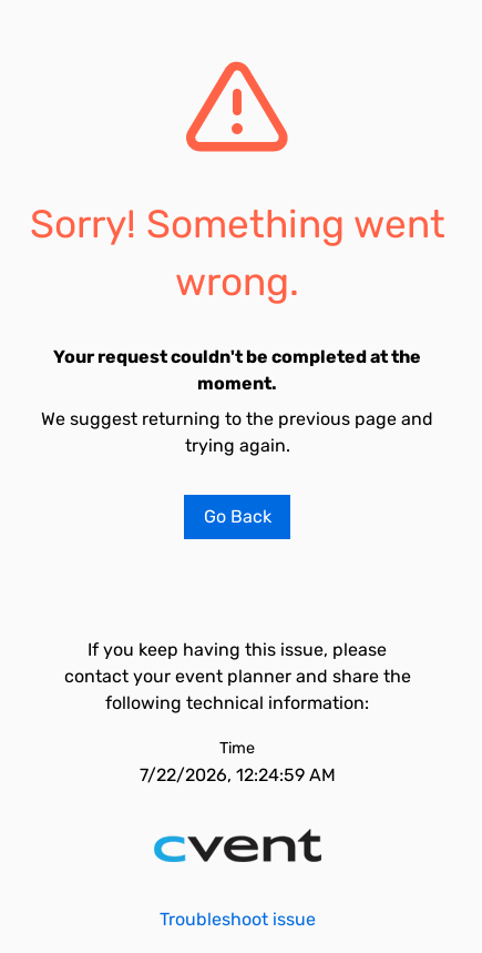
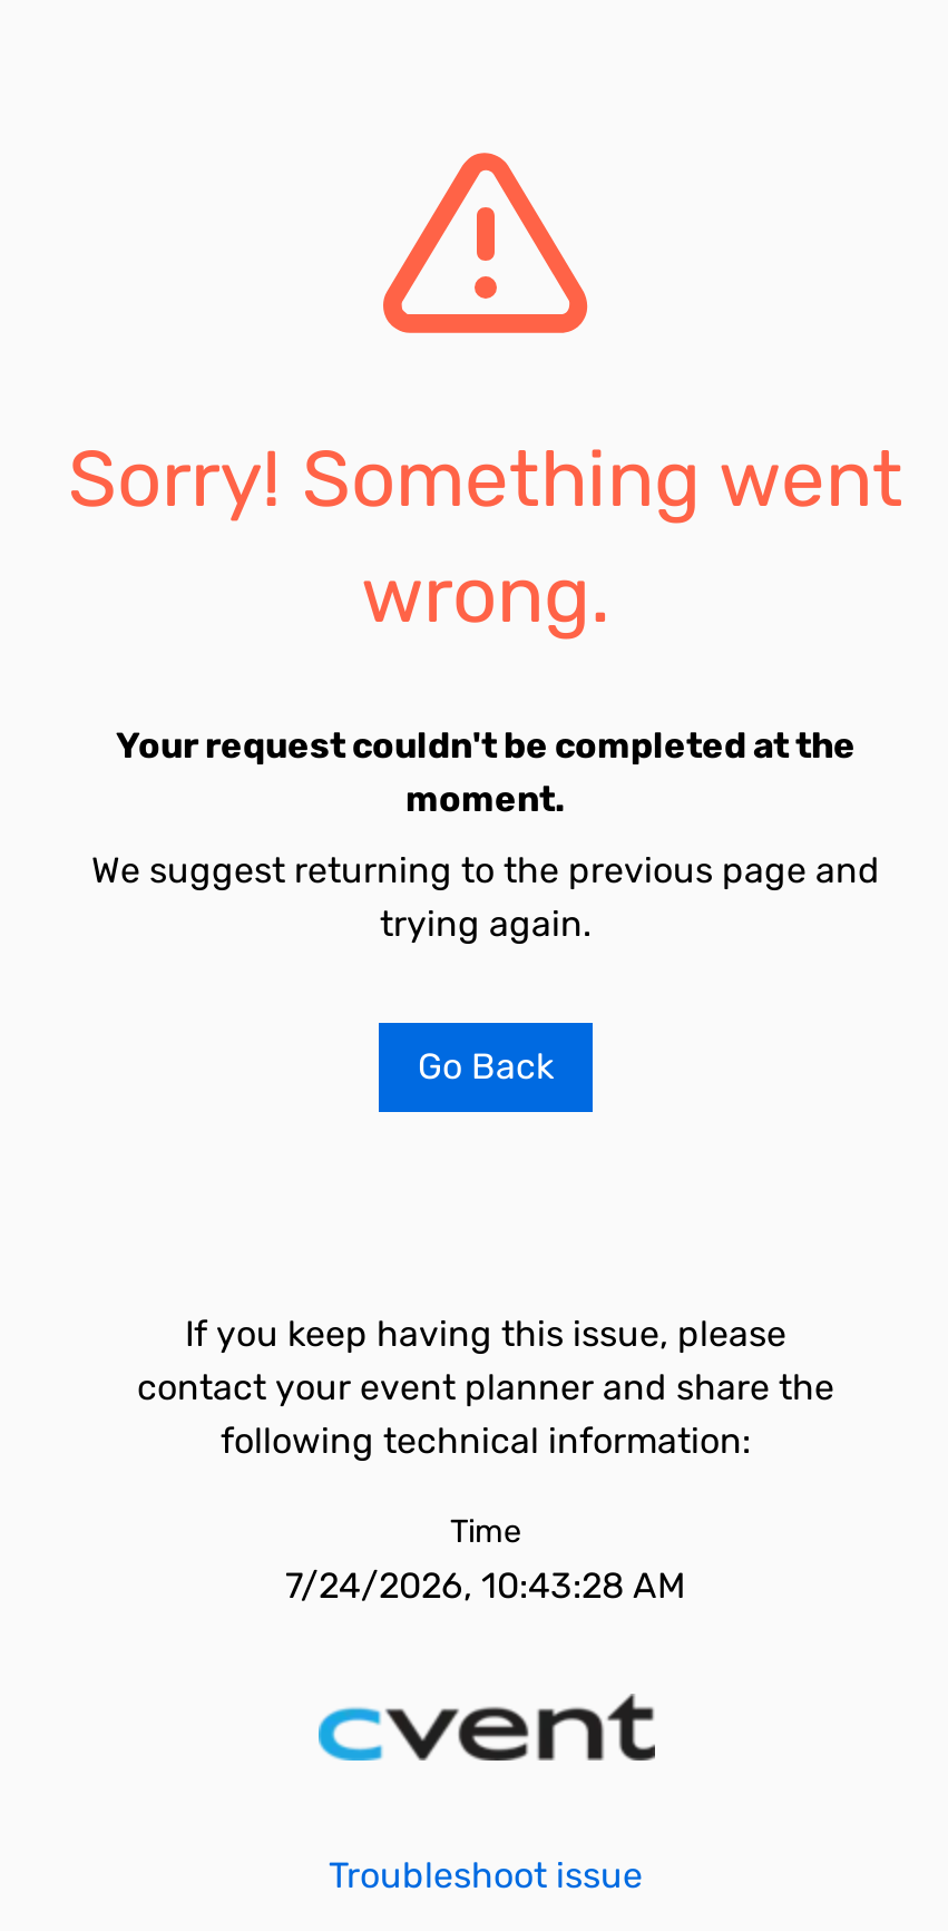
- 7/22/2026, 12:24:59 AM
+ 7/24/2026, 10:43:28 AM
